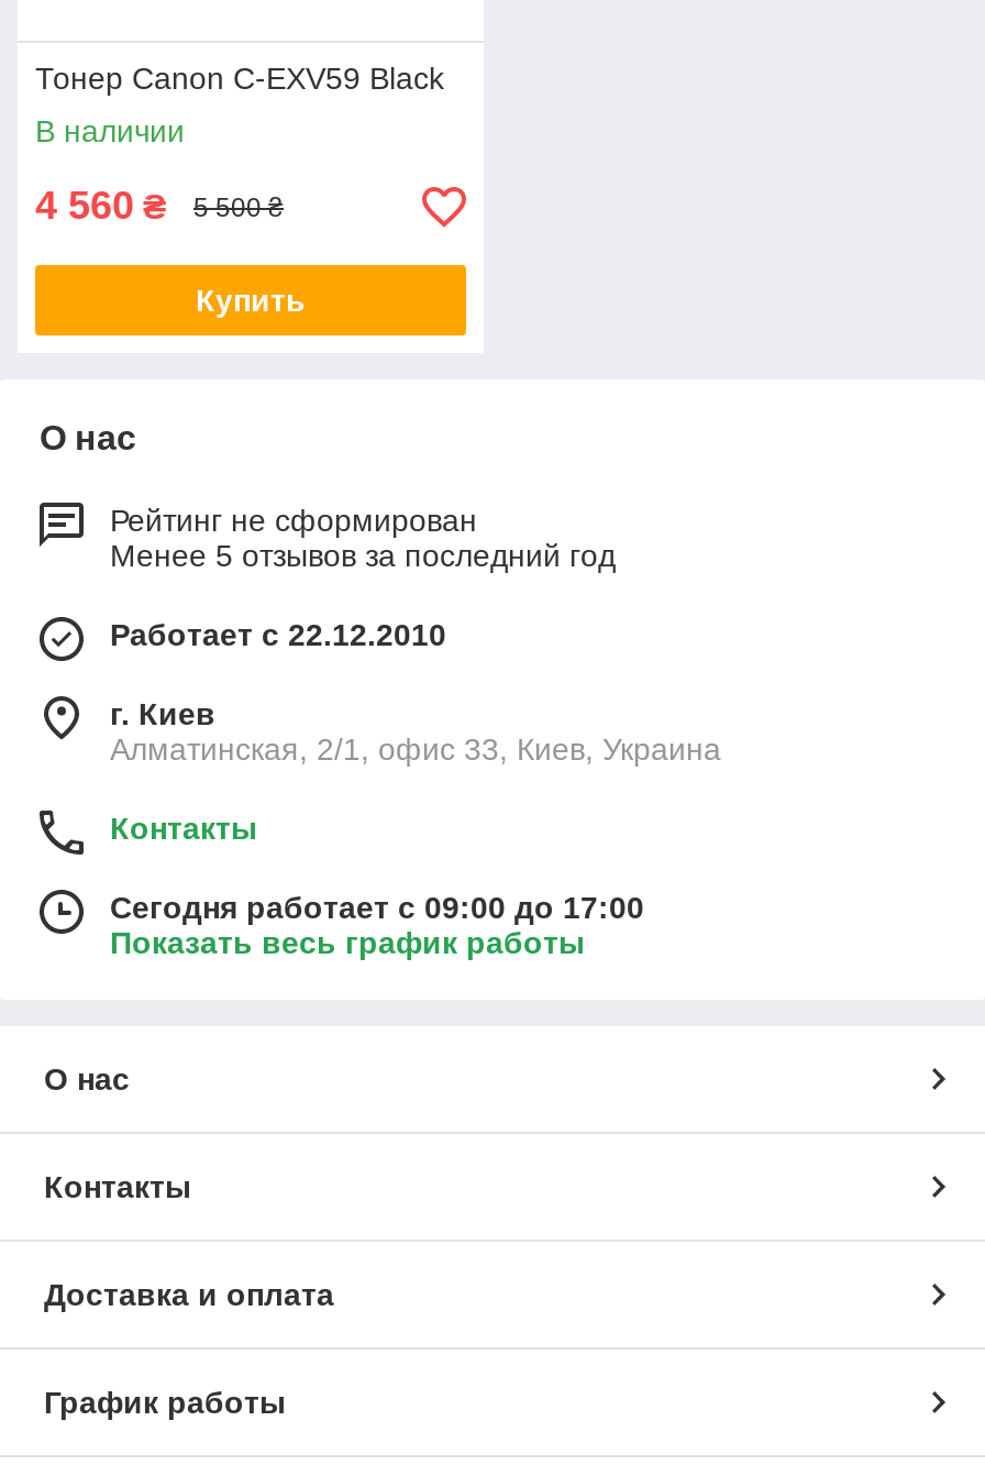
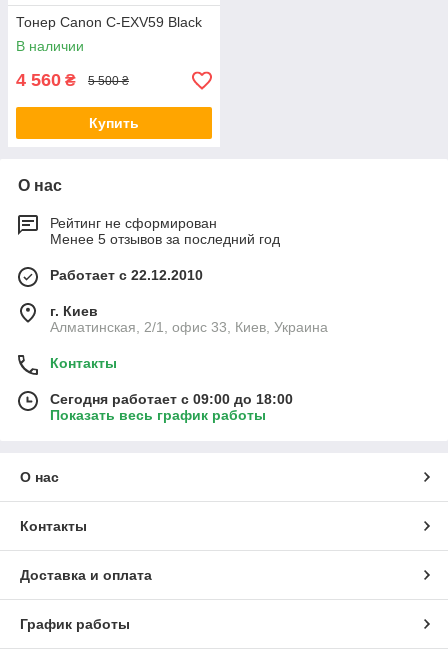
- Сегодня работает с 09:00 до 17:00
+ Сегодня работает с 09:00 до 18:00
